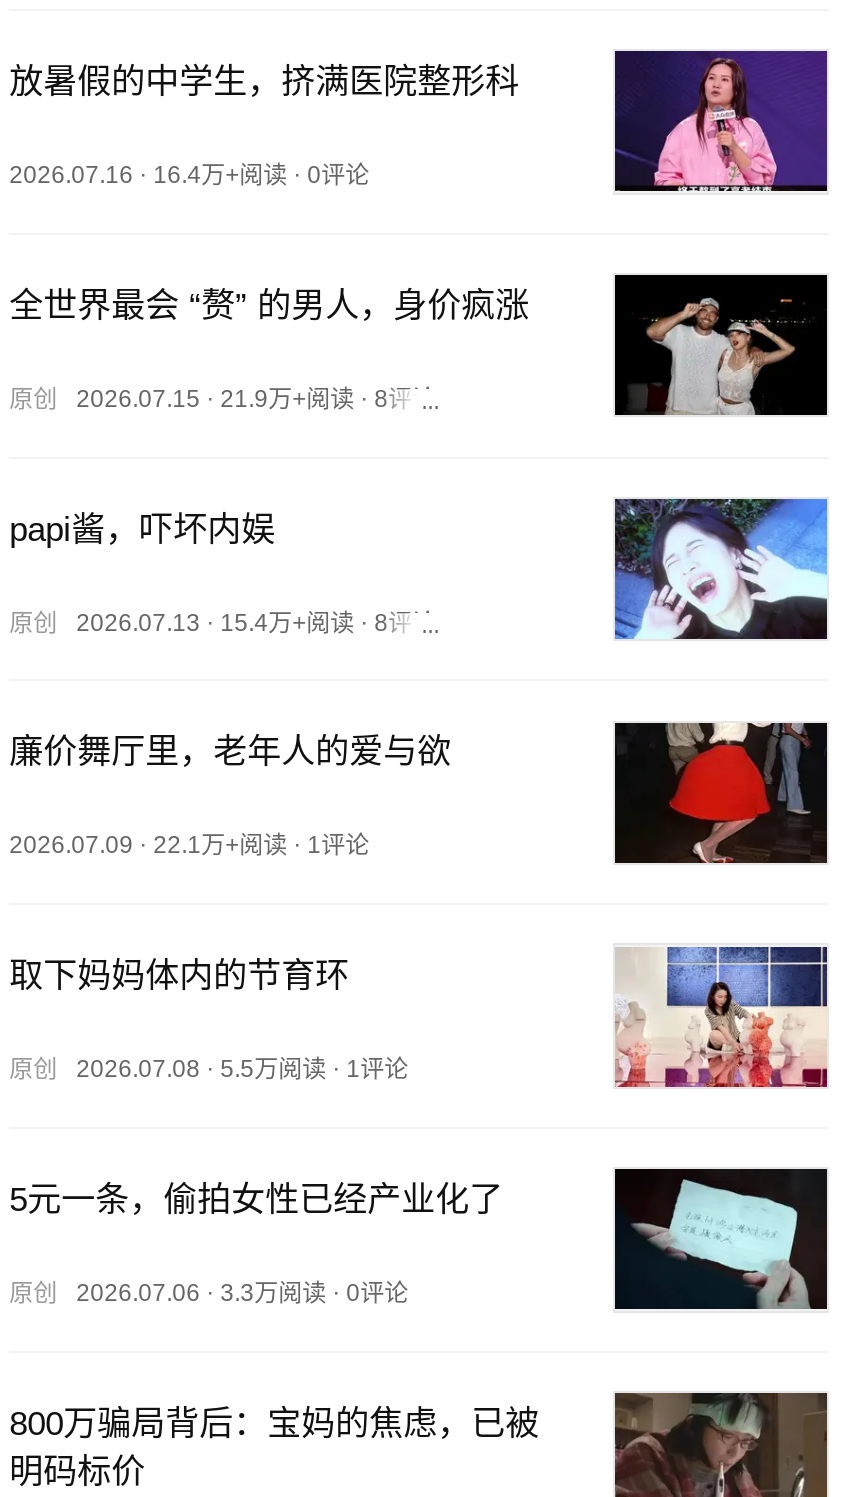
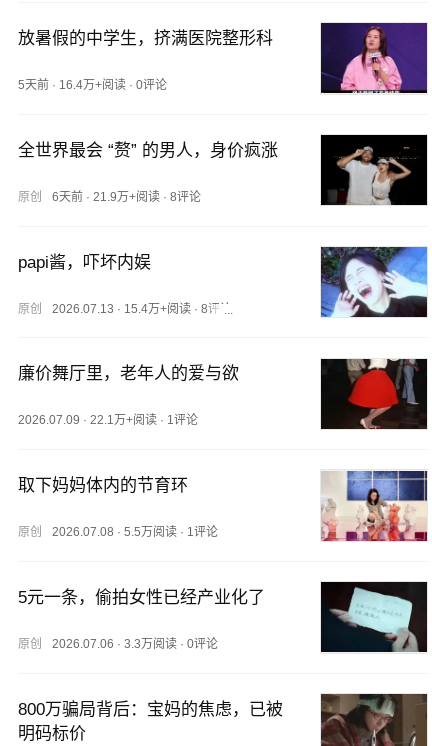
- 2026.07.16 · 16.4万+阅读· 0评论
+ 5天前· 16.4万+阅读· 0评论

- 2026.07.15 · 21.9万+阅读· 8评论
+ 6天前· 21.9万+阅读· 8评论
